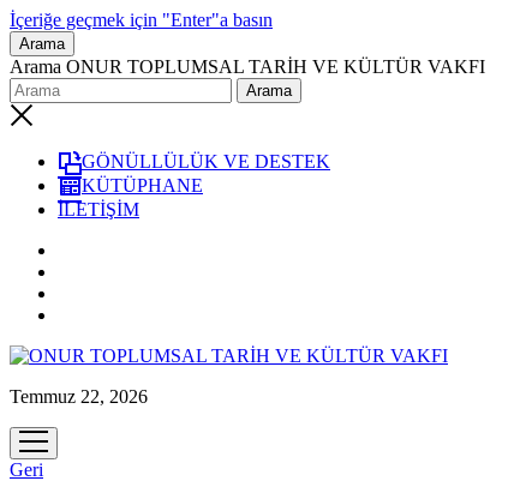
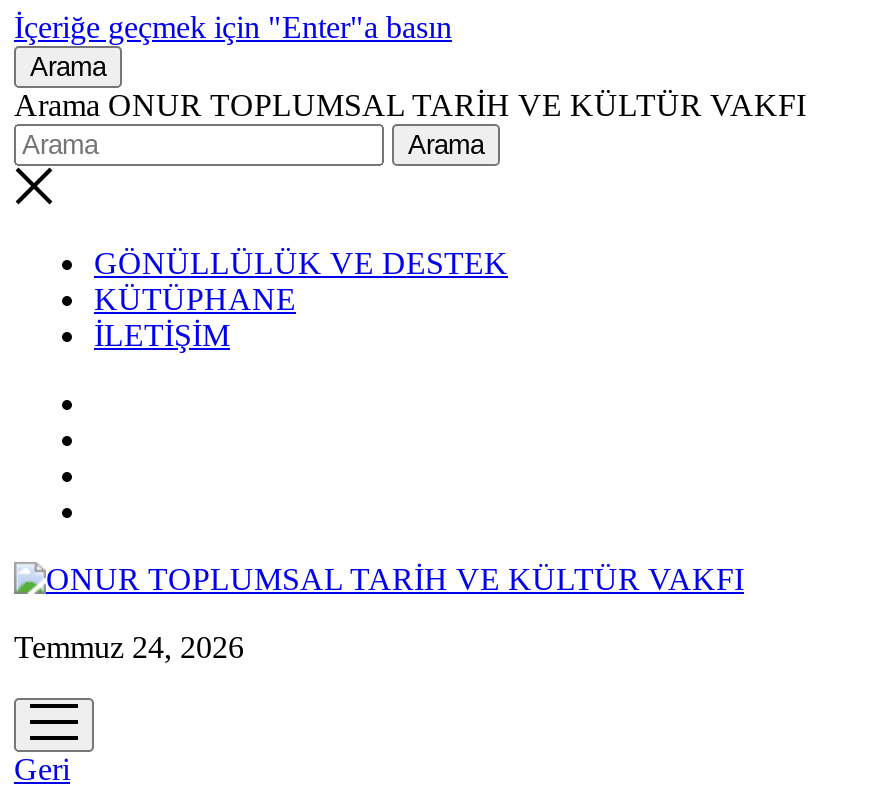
- Temmuz 22, 2026
+ Temmuz 24, 2026
